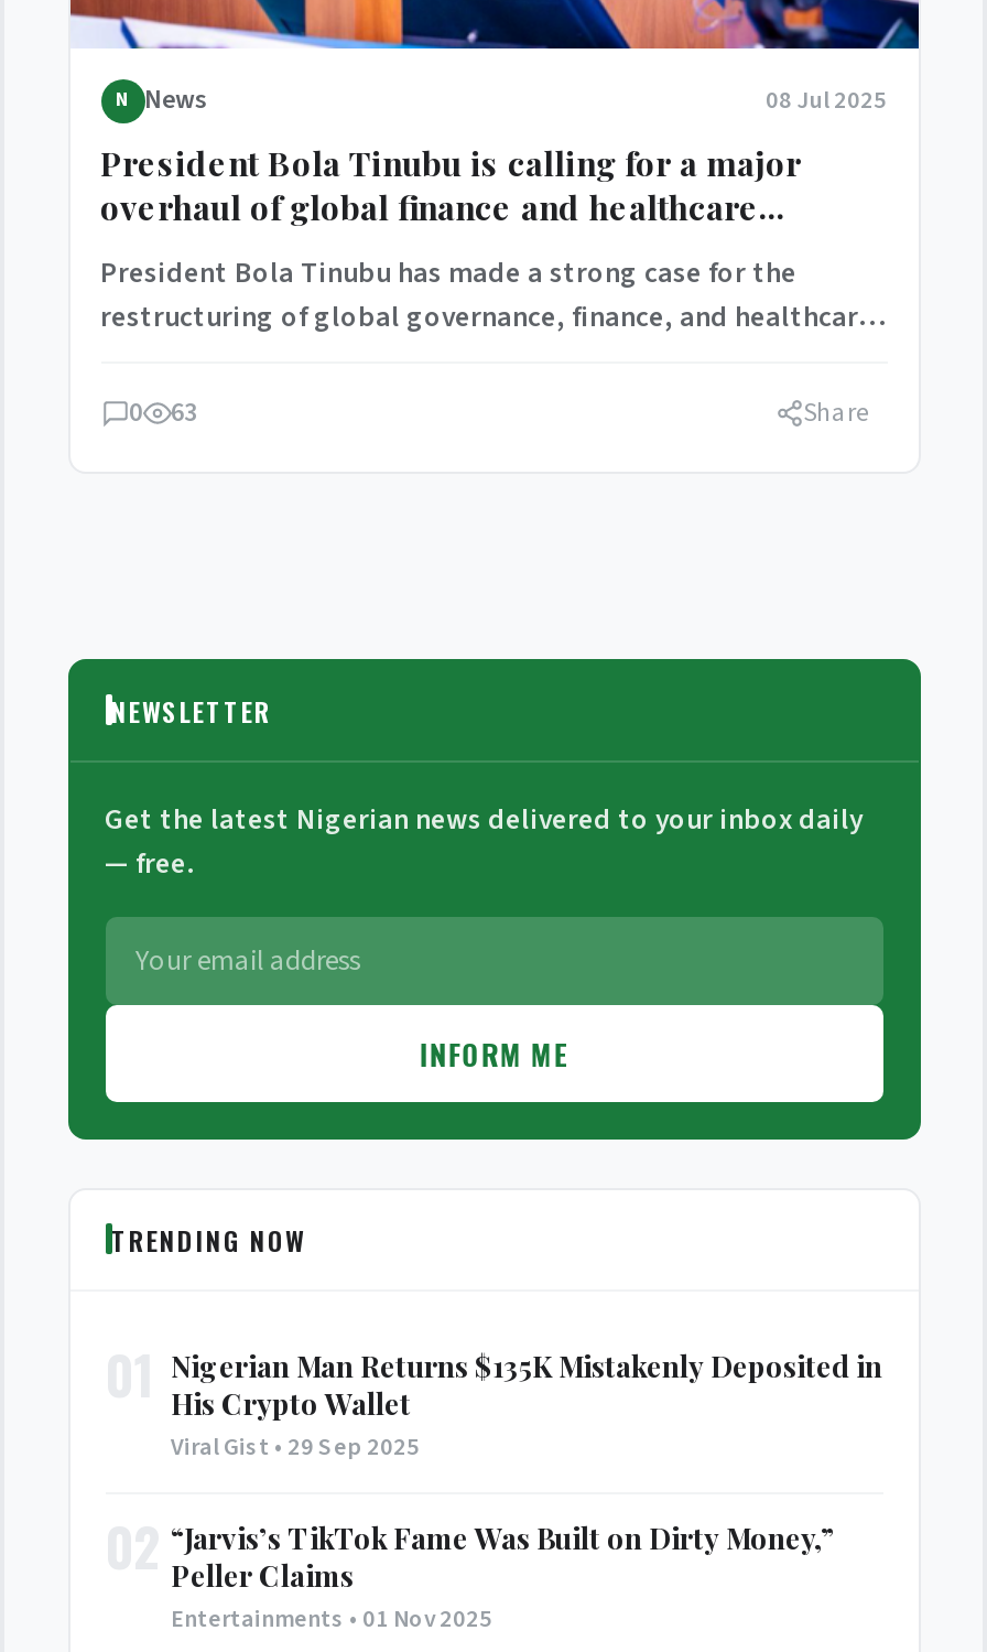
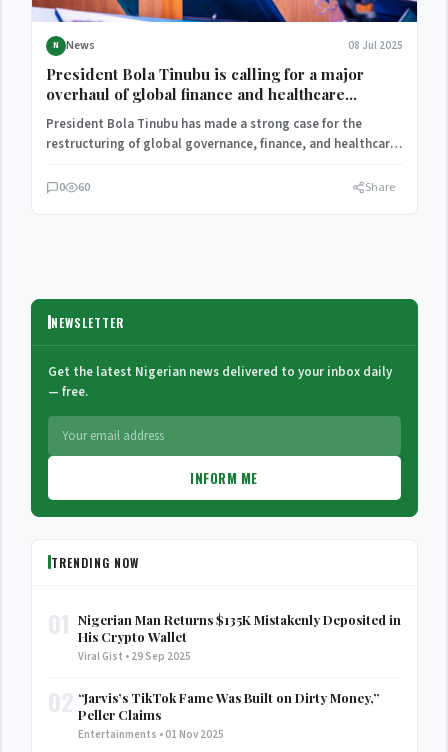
- 0 63
+ 0 60
